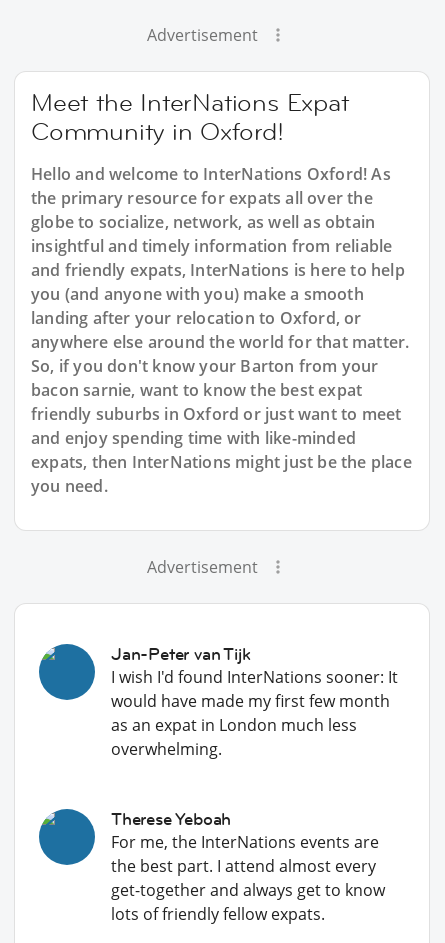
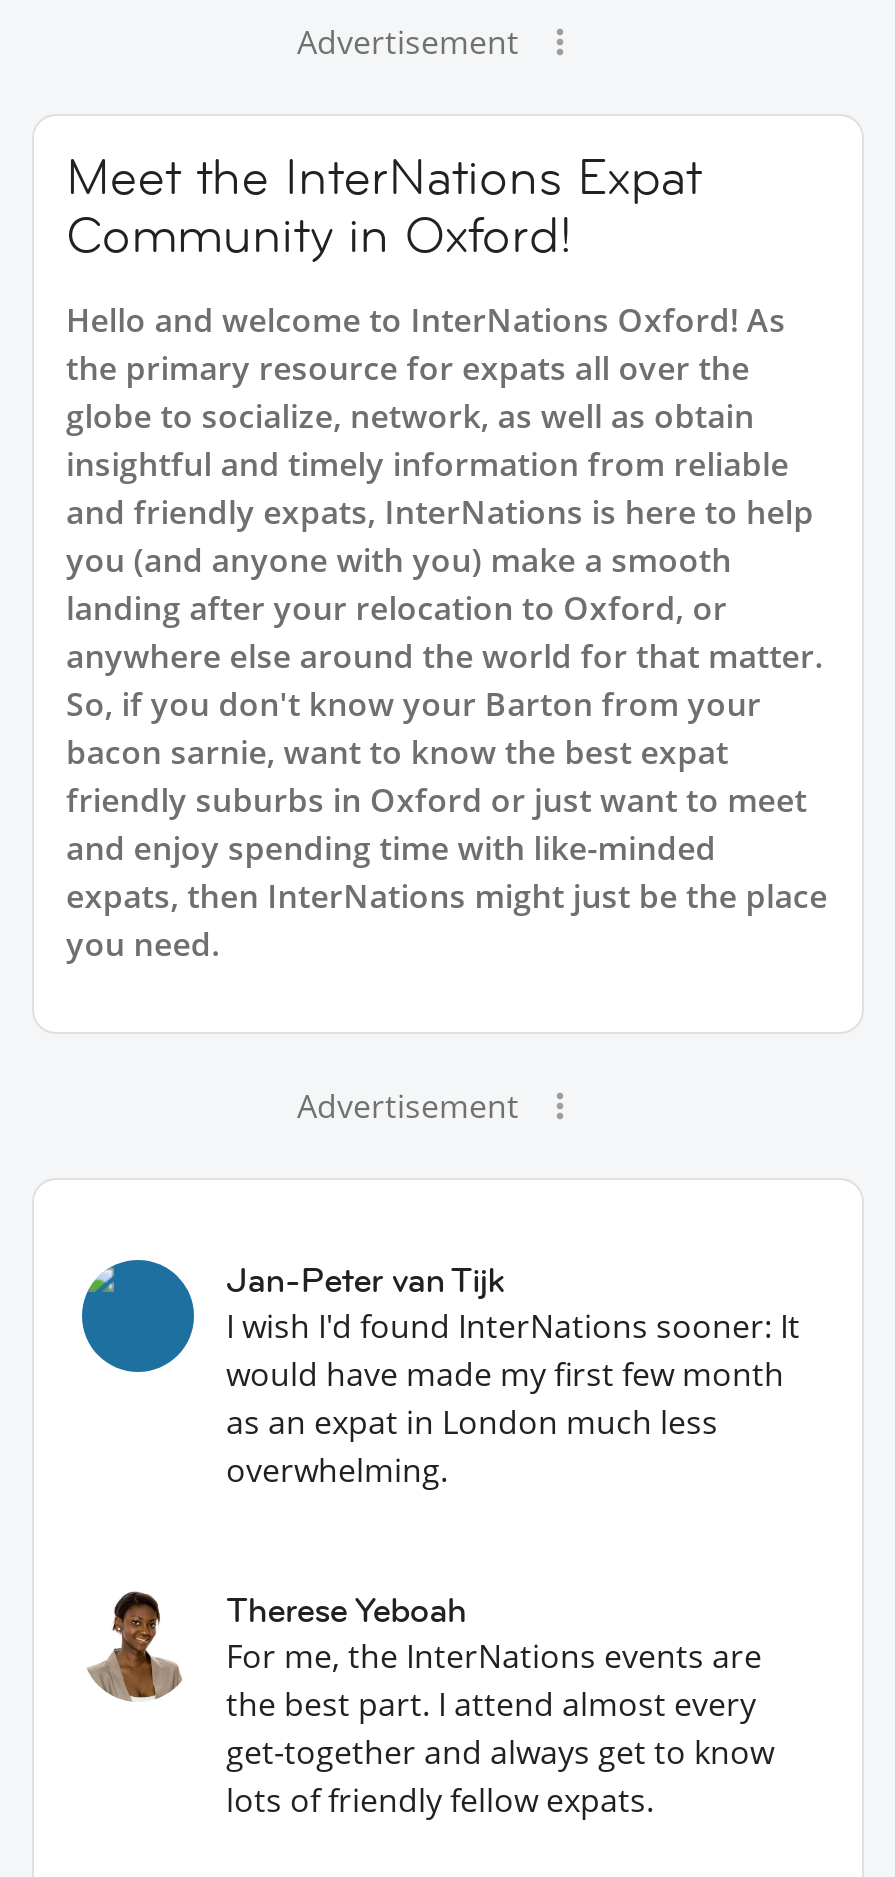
- [image]
+ [image]
